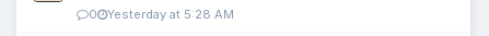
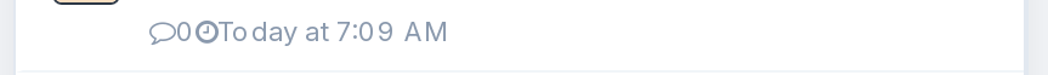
- Yesterday at 5:28 AM
+ Today at 7:09 AM
